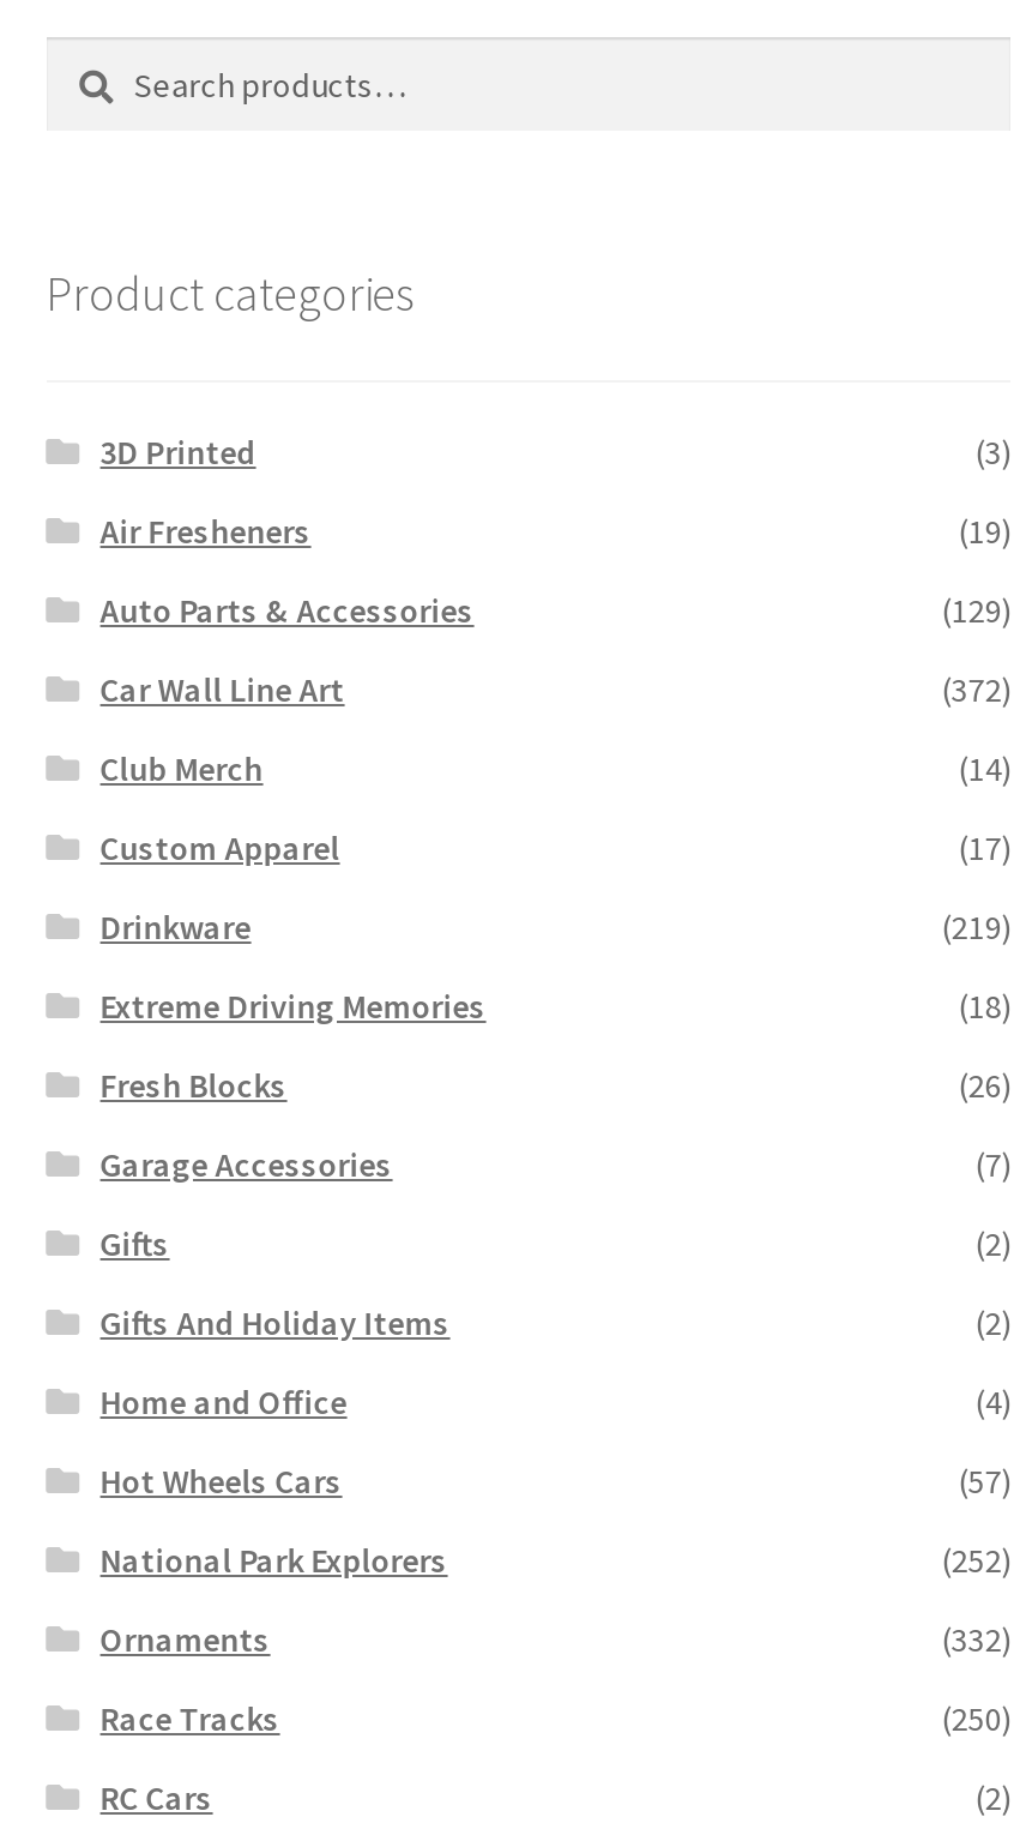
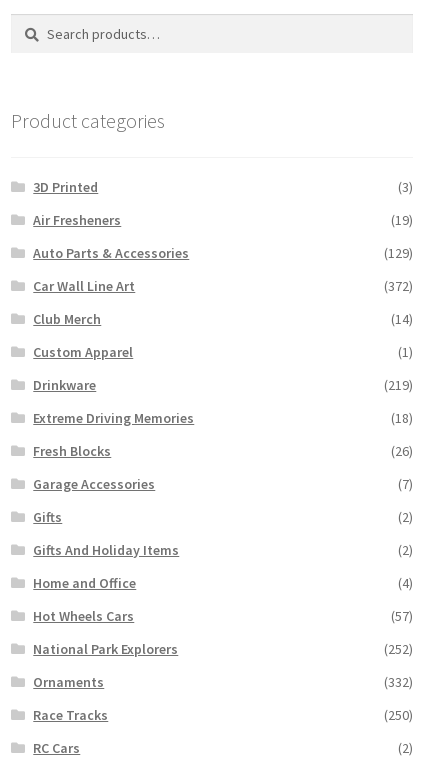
- (17)
+ (1)
